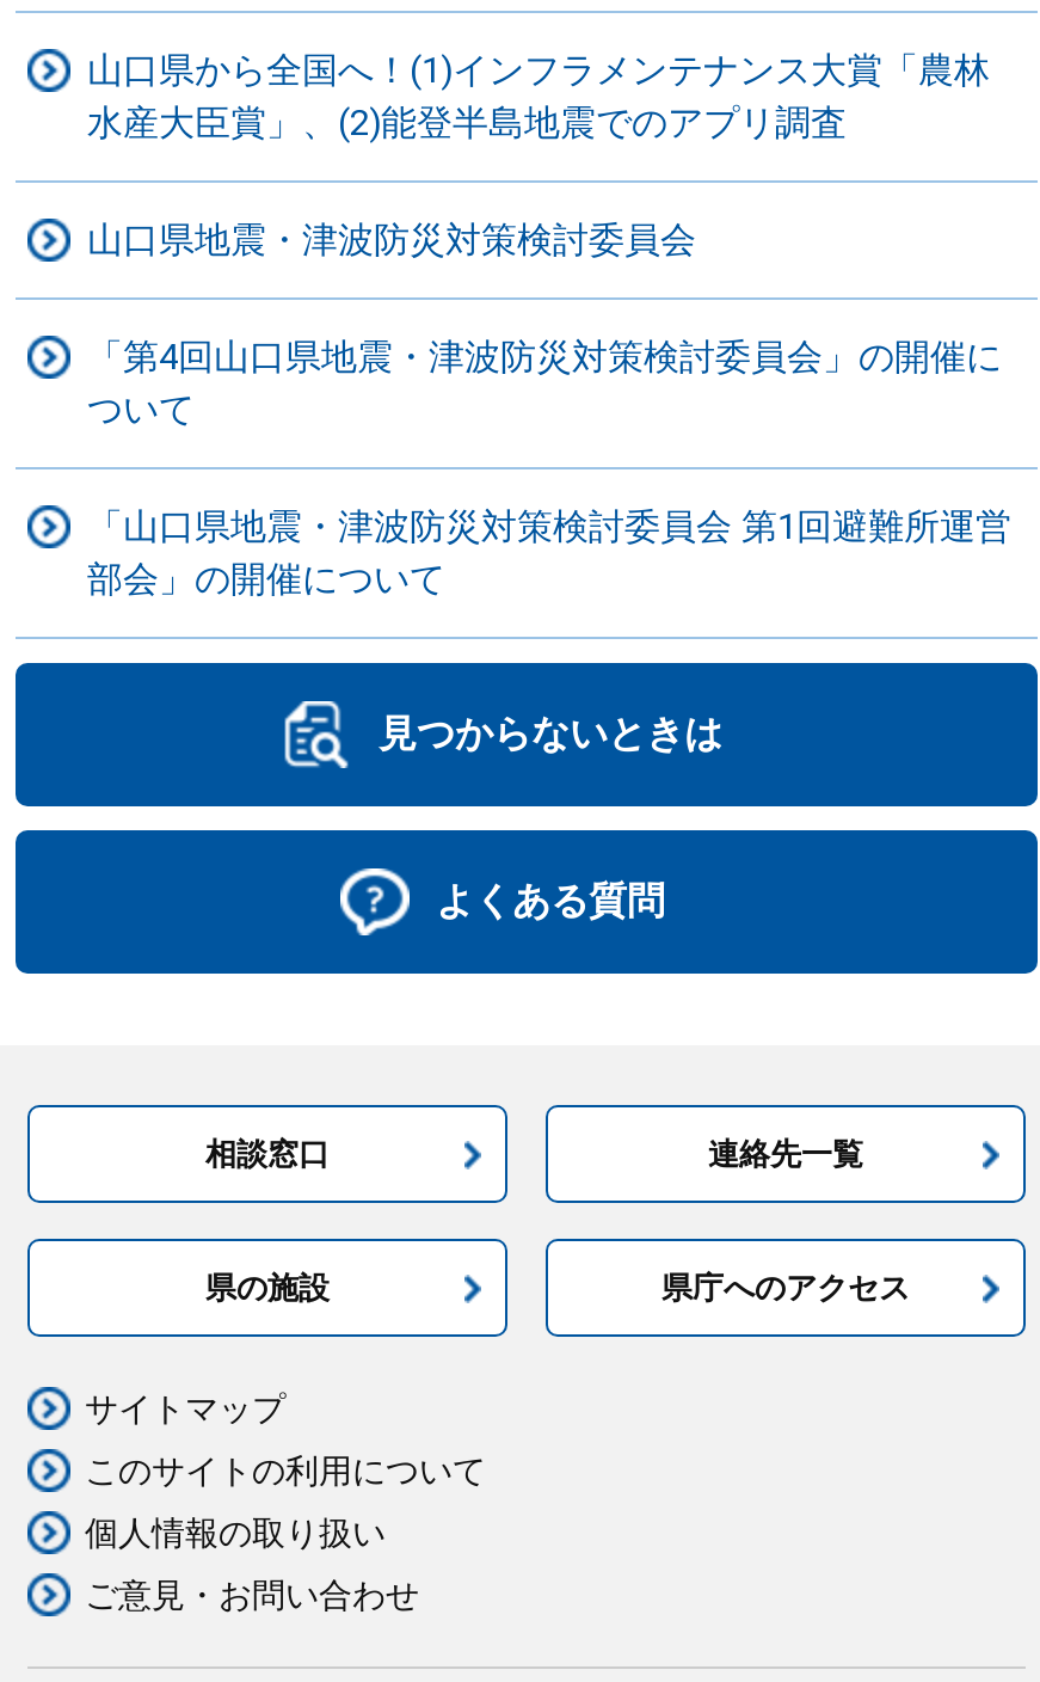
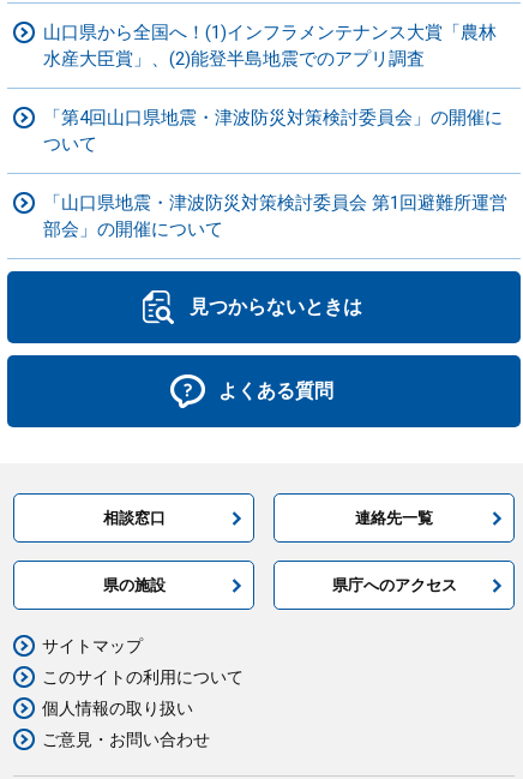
- 山口県地震・津波防災対策検討委員会
